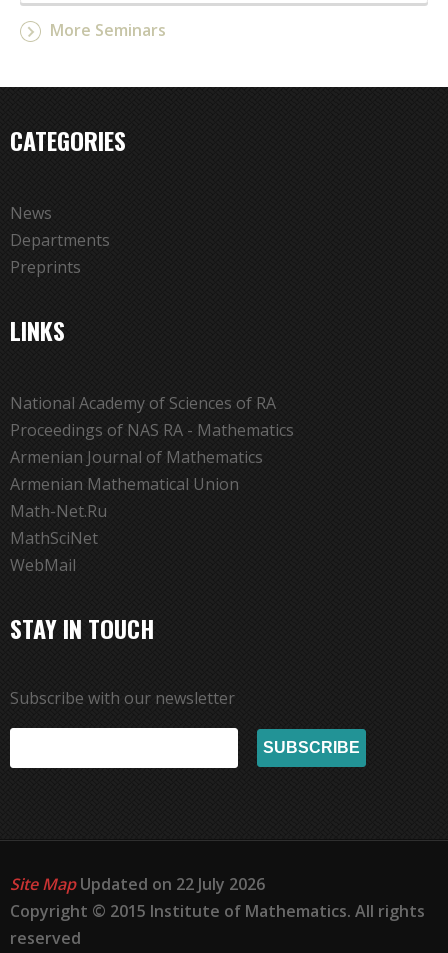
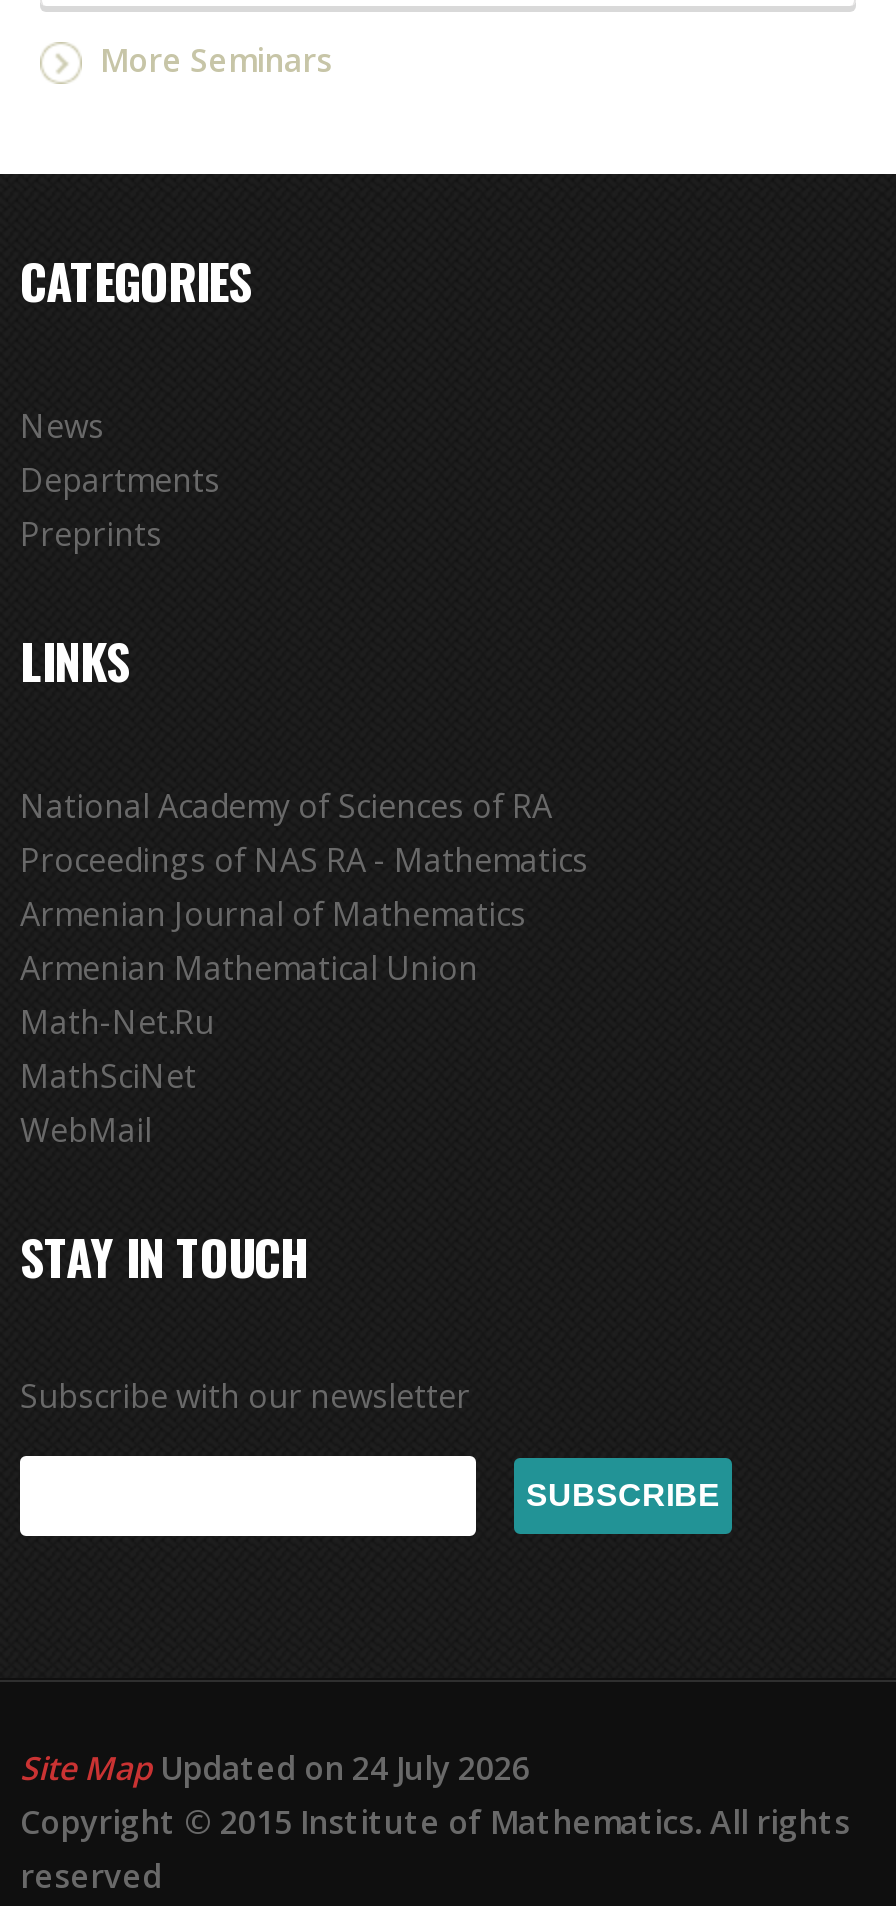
- Site Map Updated on 22 July 2026
+ Site Map Updated on 24 July 2026
